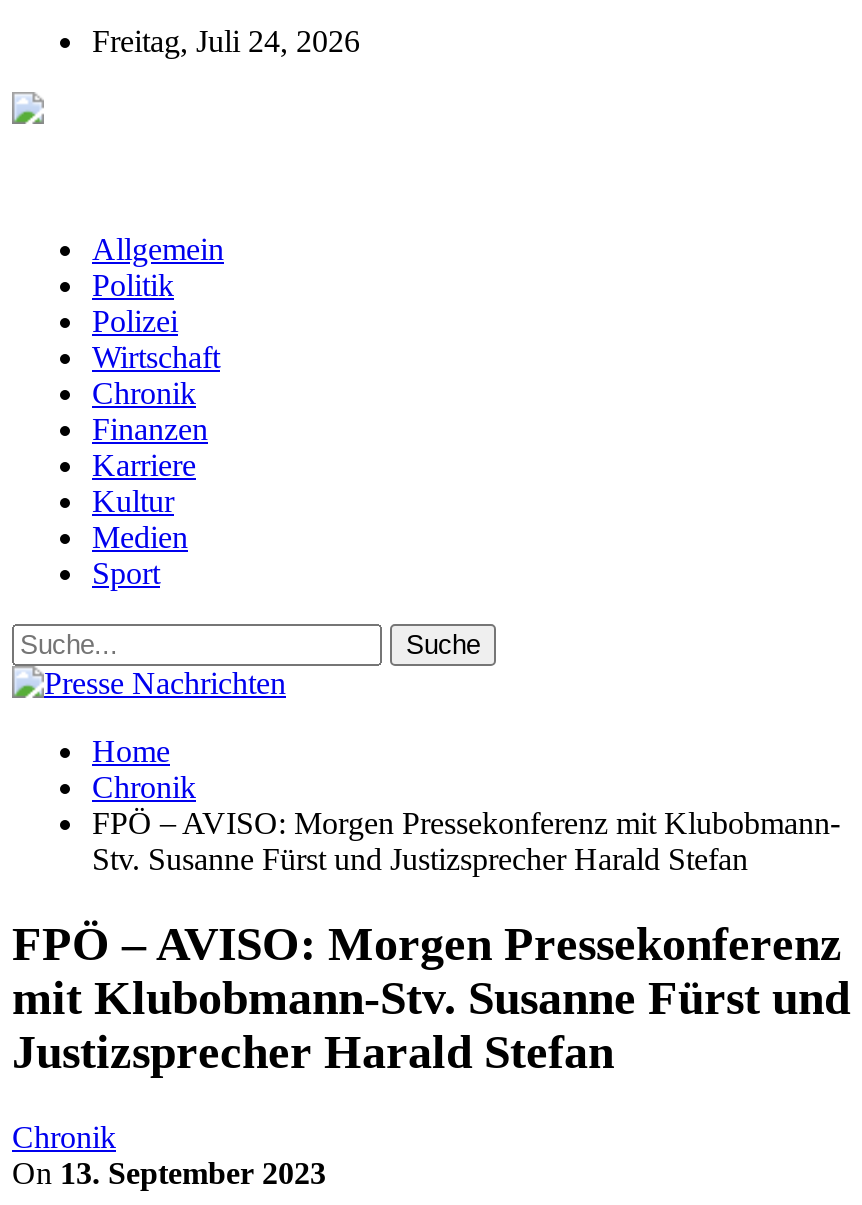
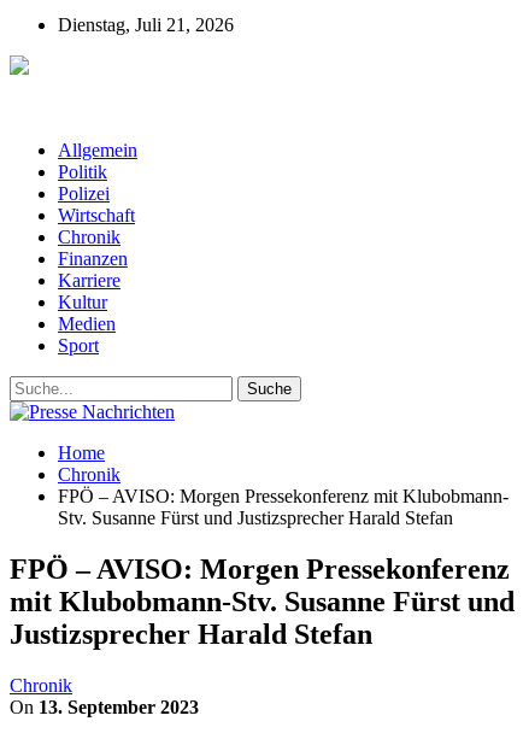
- Freitag, Juli 24, 2026
+ Dienstag, Juli 21, 2026
